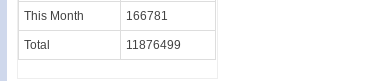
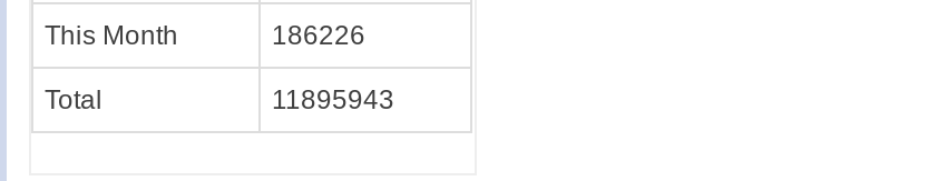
- 166781
+ 186226

- 11876499
+ 11895943
